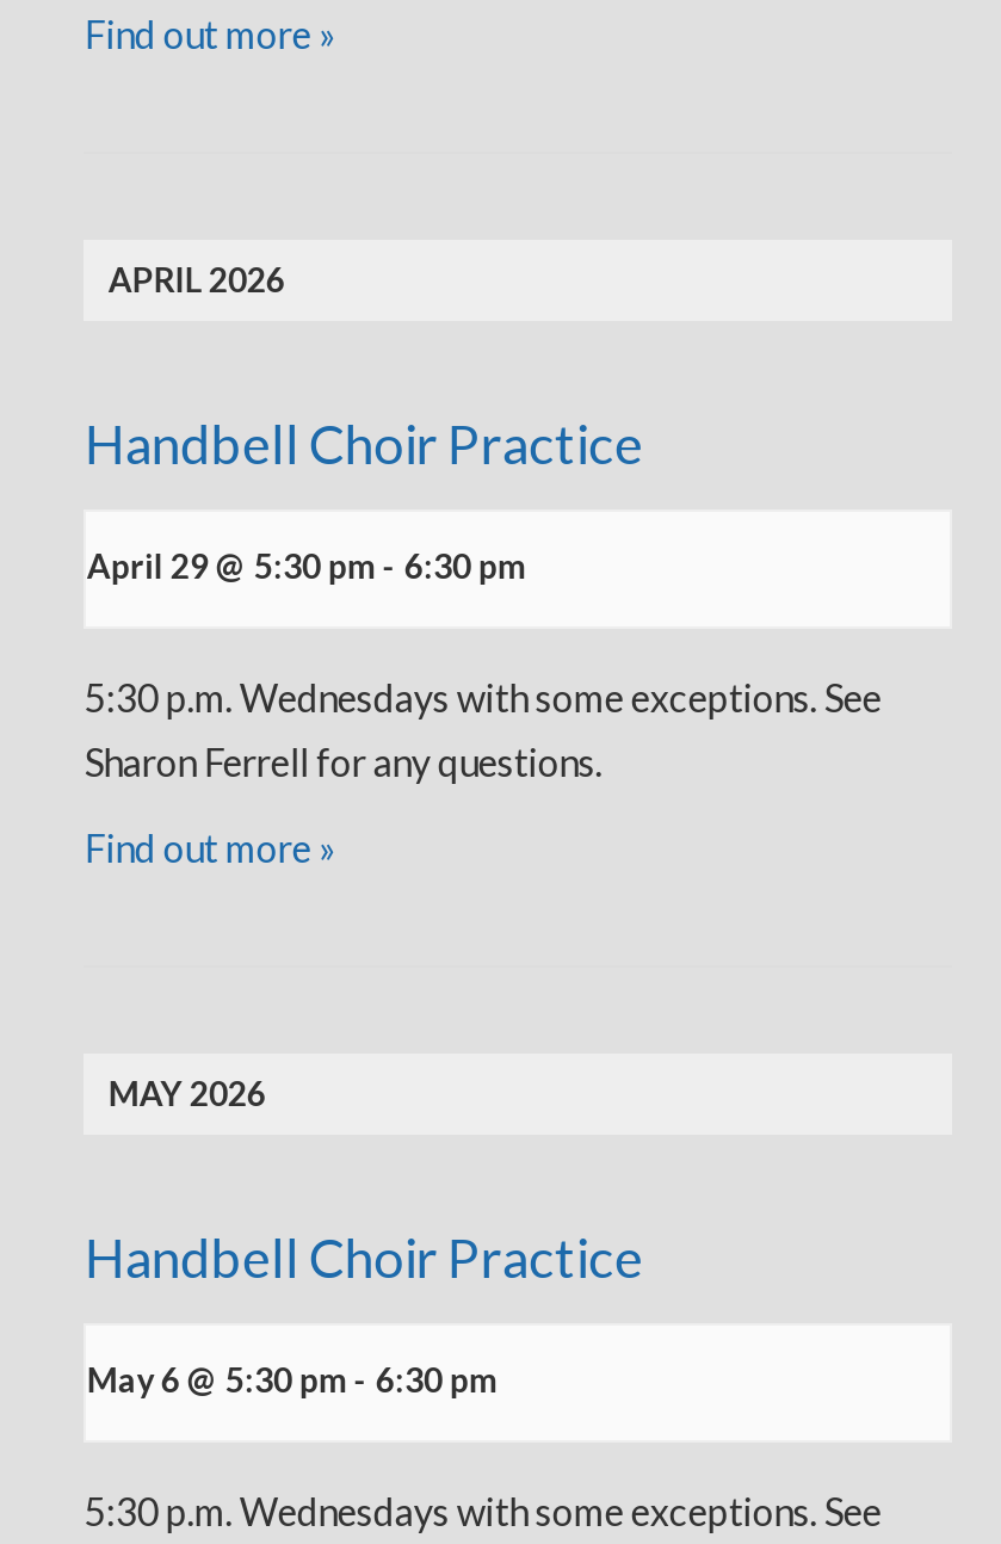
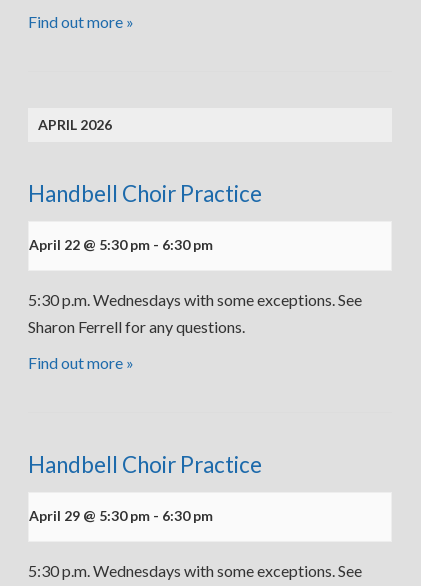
- April 29 @ 5:30 pm - 6:30 pm
+ April 22 @ 5:30 pm - 6:30 pm

- MAY 2026

- May 6 @ 5:30 pm - 6:30 pm
+ April 29 @ 5:30 pm - 6:30 pm
